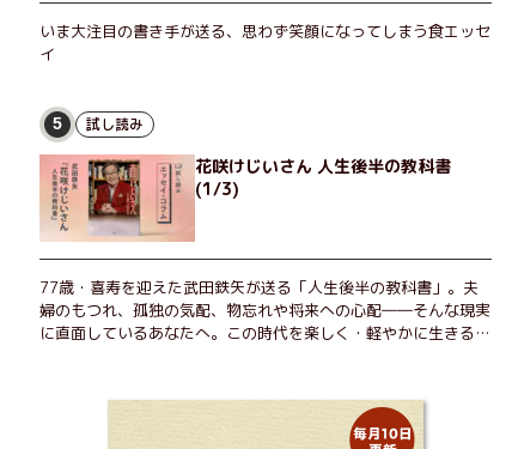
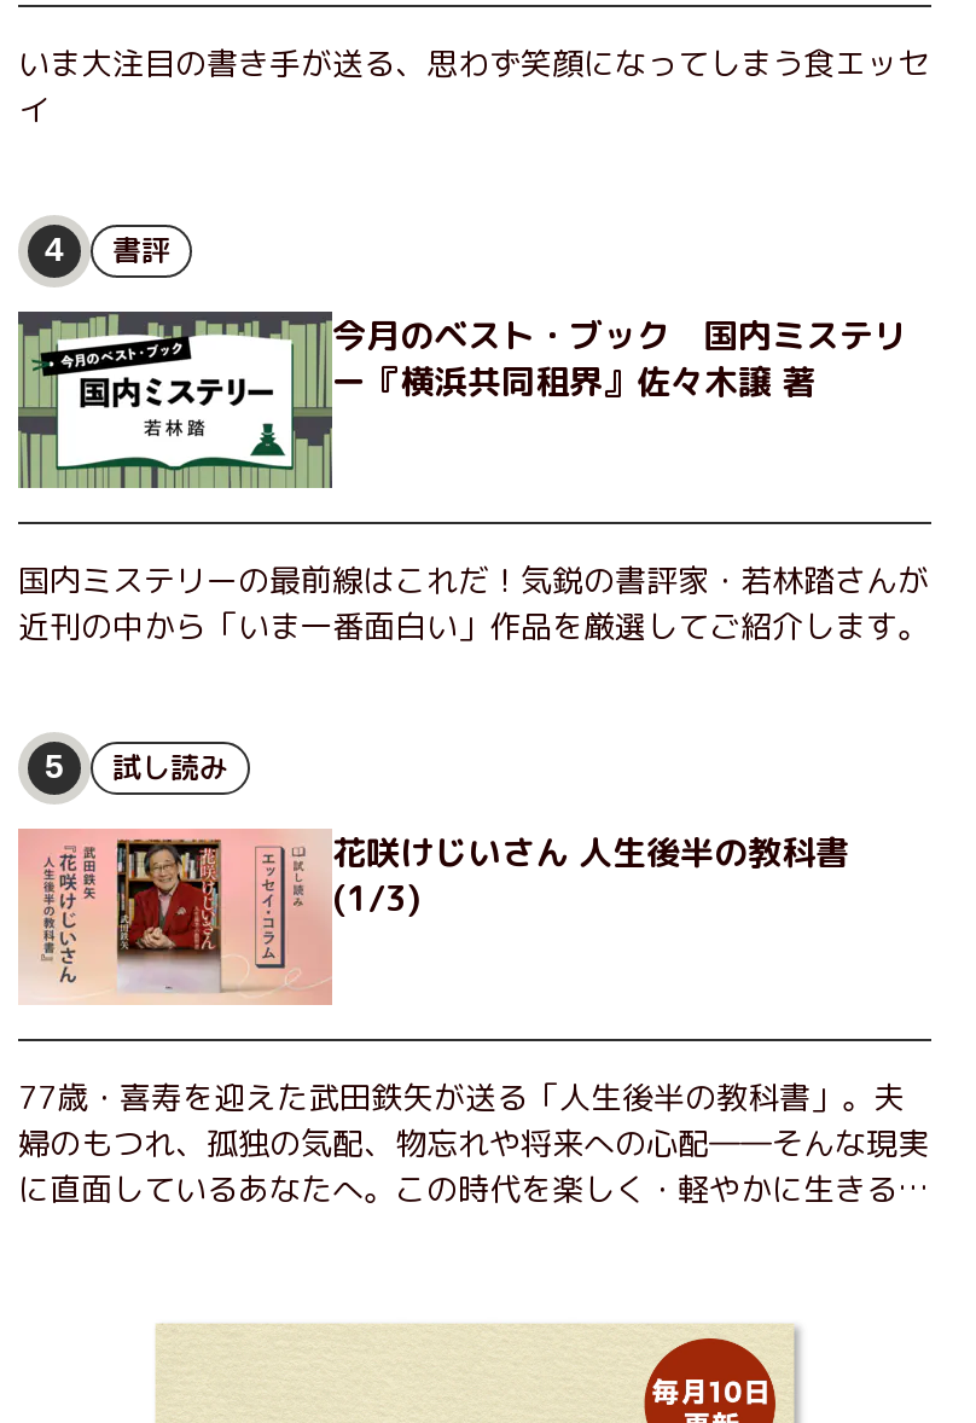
+ [image]
+ 4
+ 書評
+ 今月のベスト・ブック 国内ミステリ
+ ー『横浜共同租界』佐々木譲 著

+ 国内ミステリーの最前線はこれだ！気鋭の書評家・若林踏さんが
+ 近刊の中から「いま一番面白い」作品を厳選してご紹介します。
